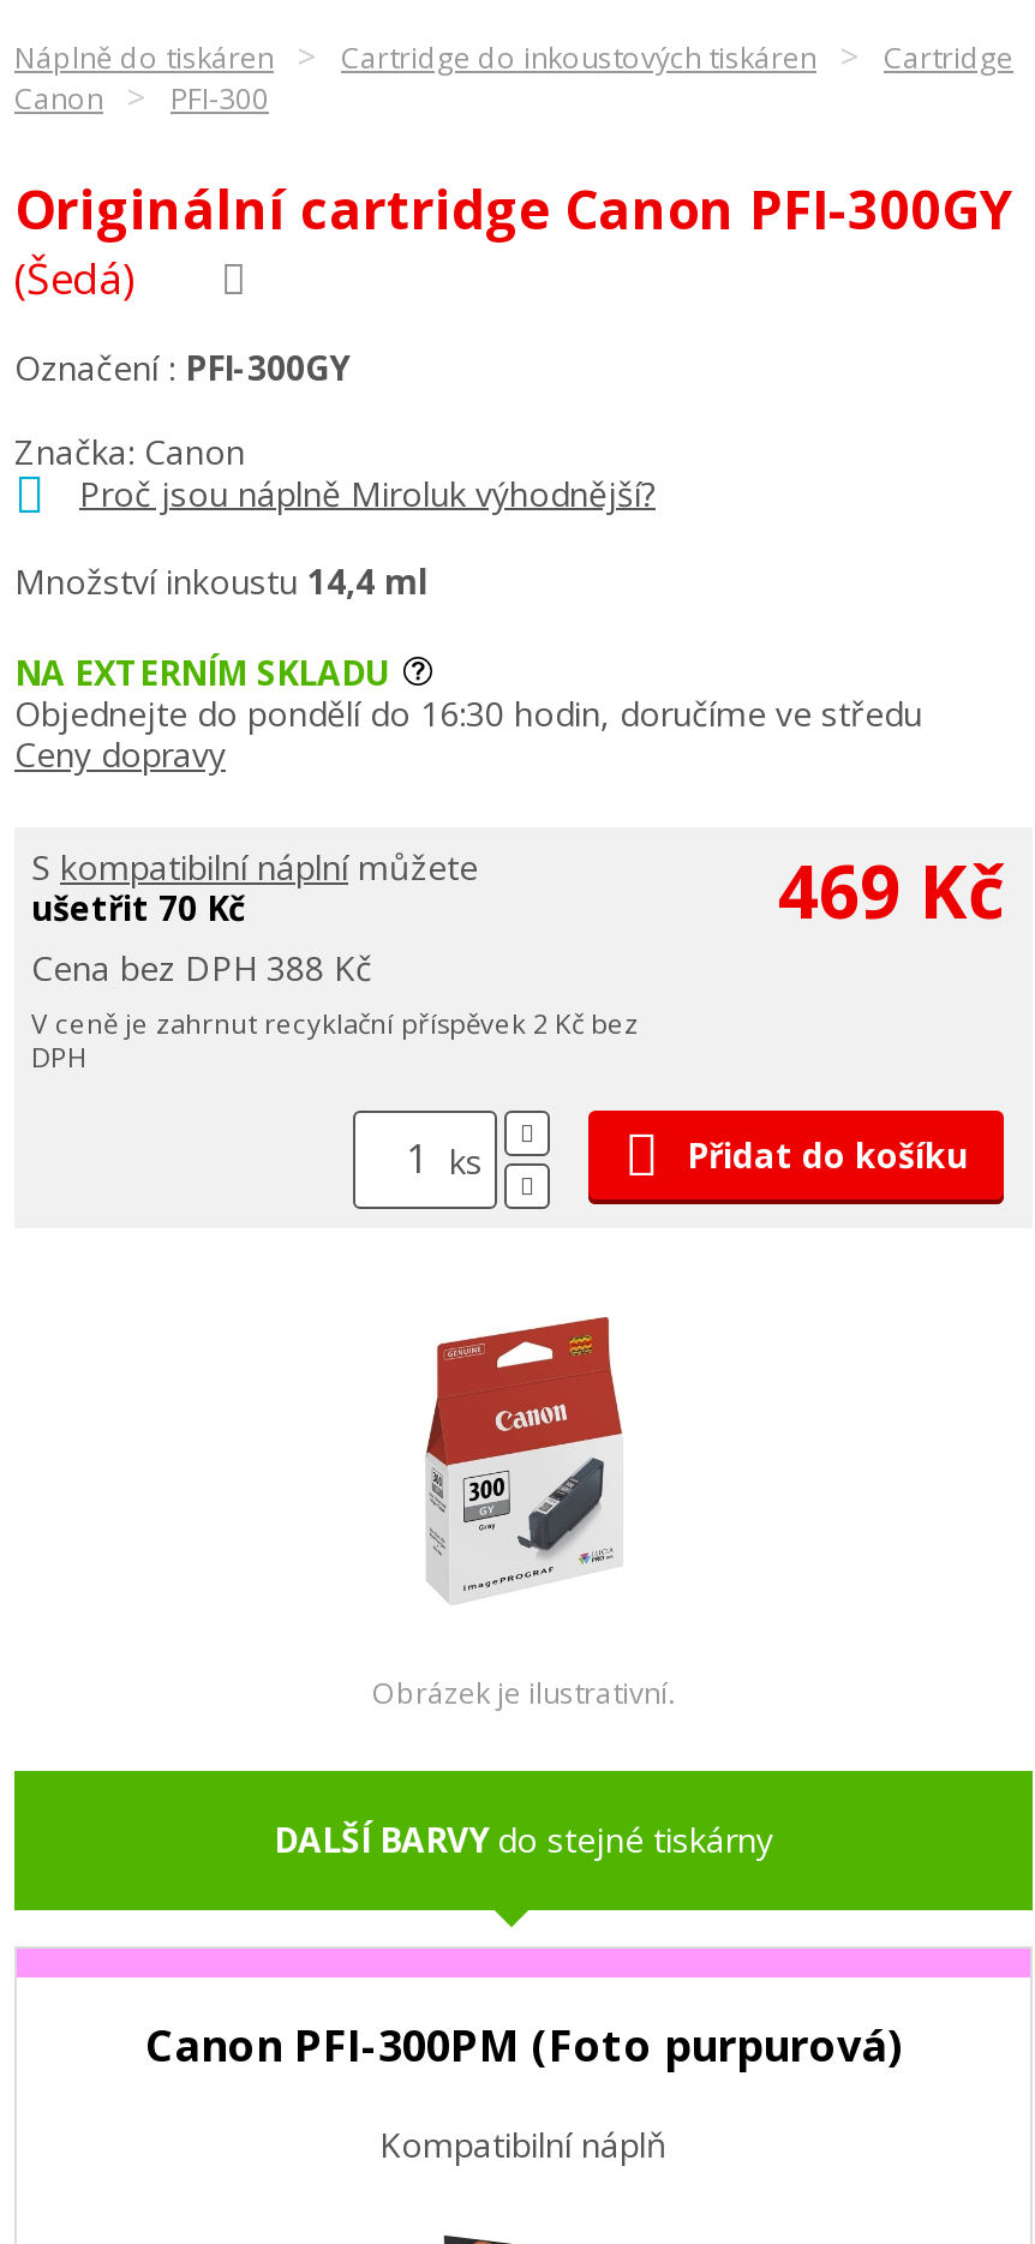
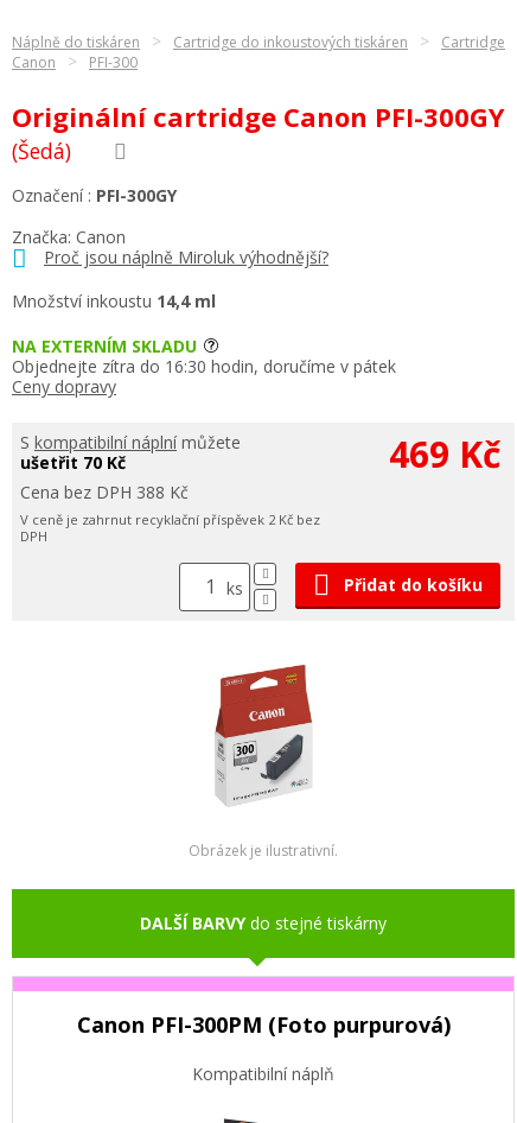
- Objednejte do pondělí do 16:30 hodin, doručíme ve středu
+ Objednejte zítra do 16:30 hodin, doručíme v pátek
